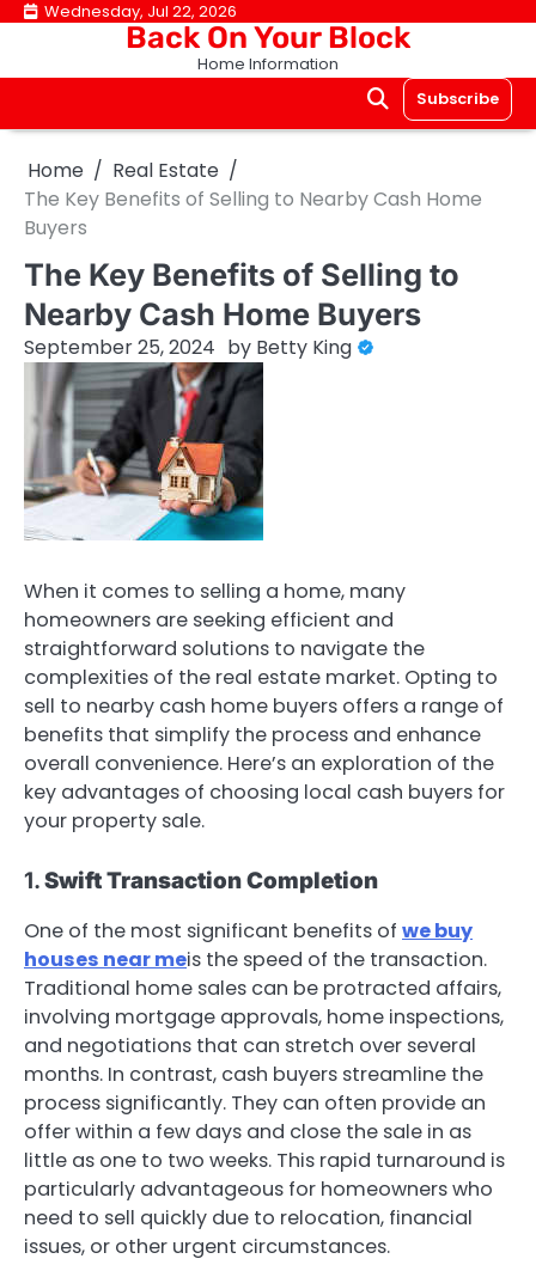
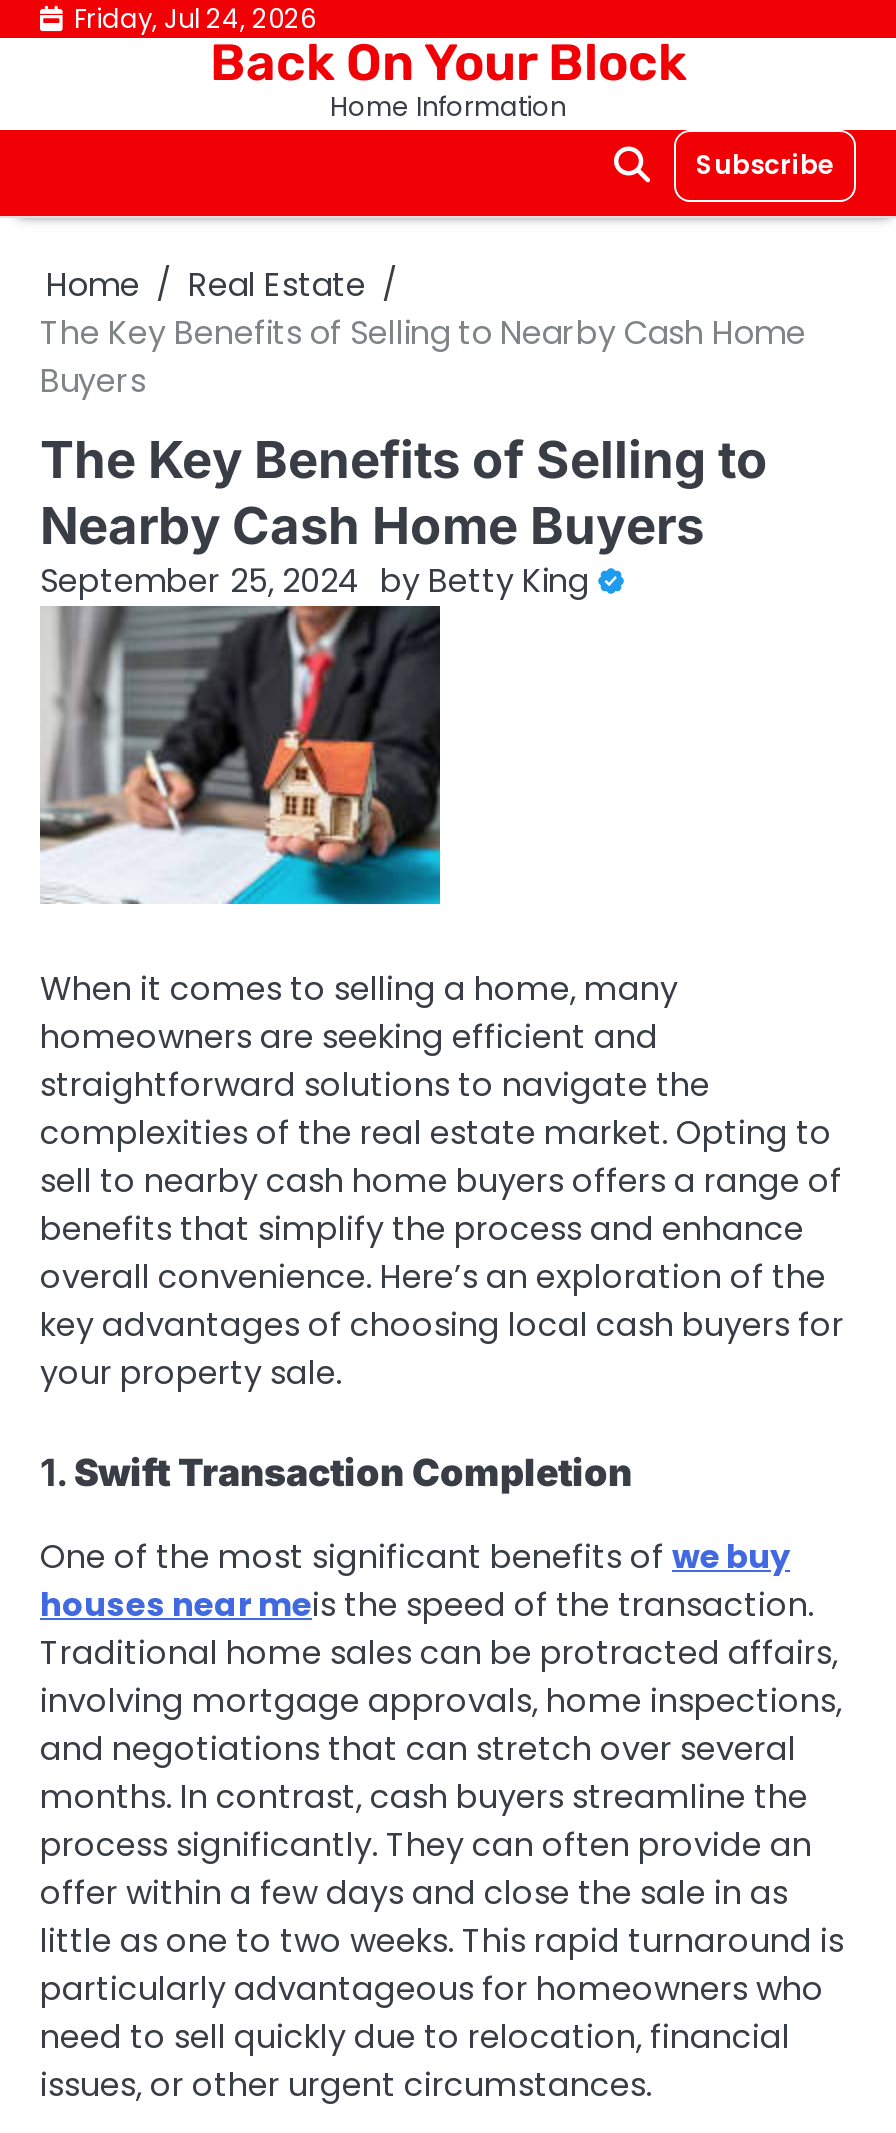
- Wednesday, Jul 22, 2026
+ Friday, Jul 24, 2026
